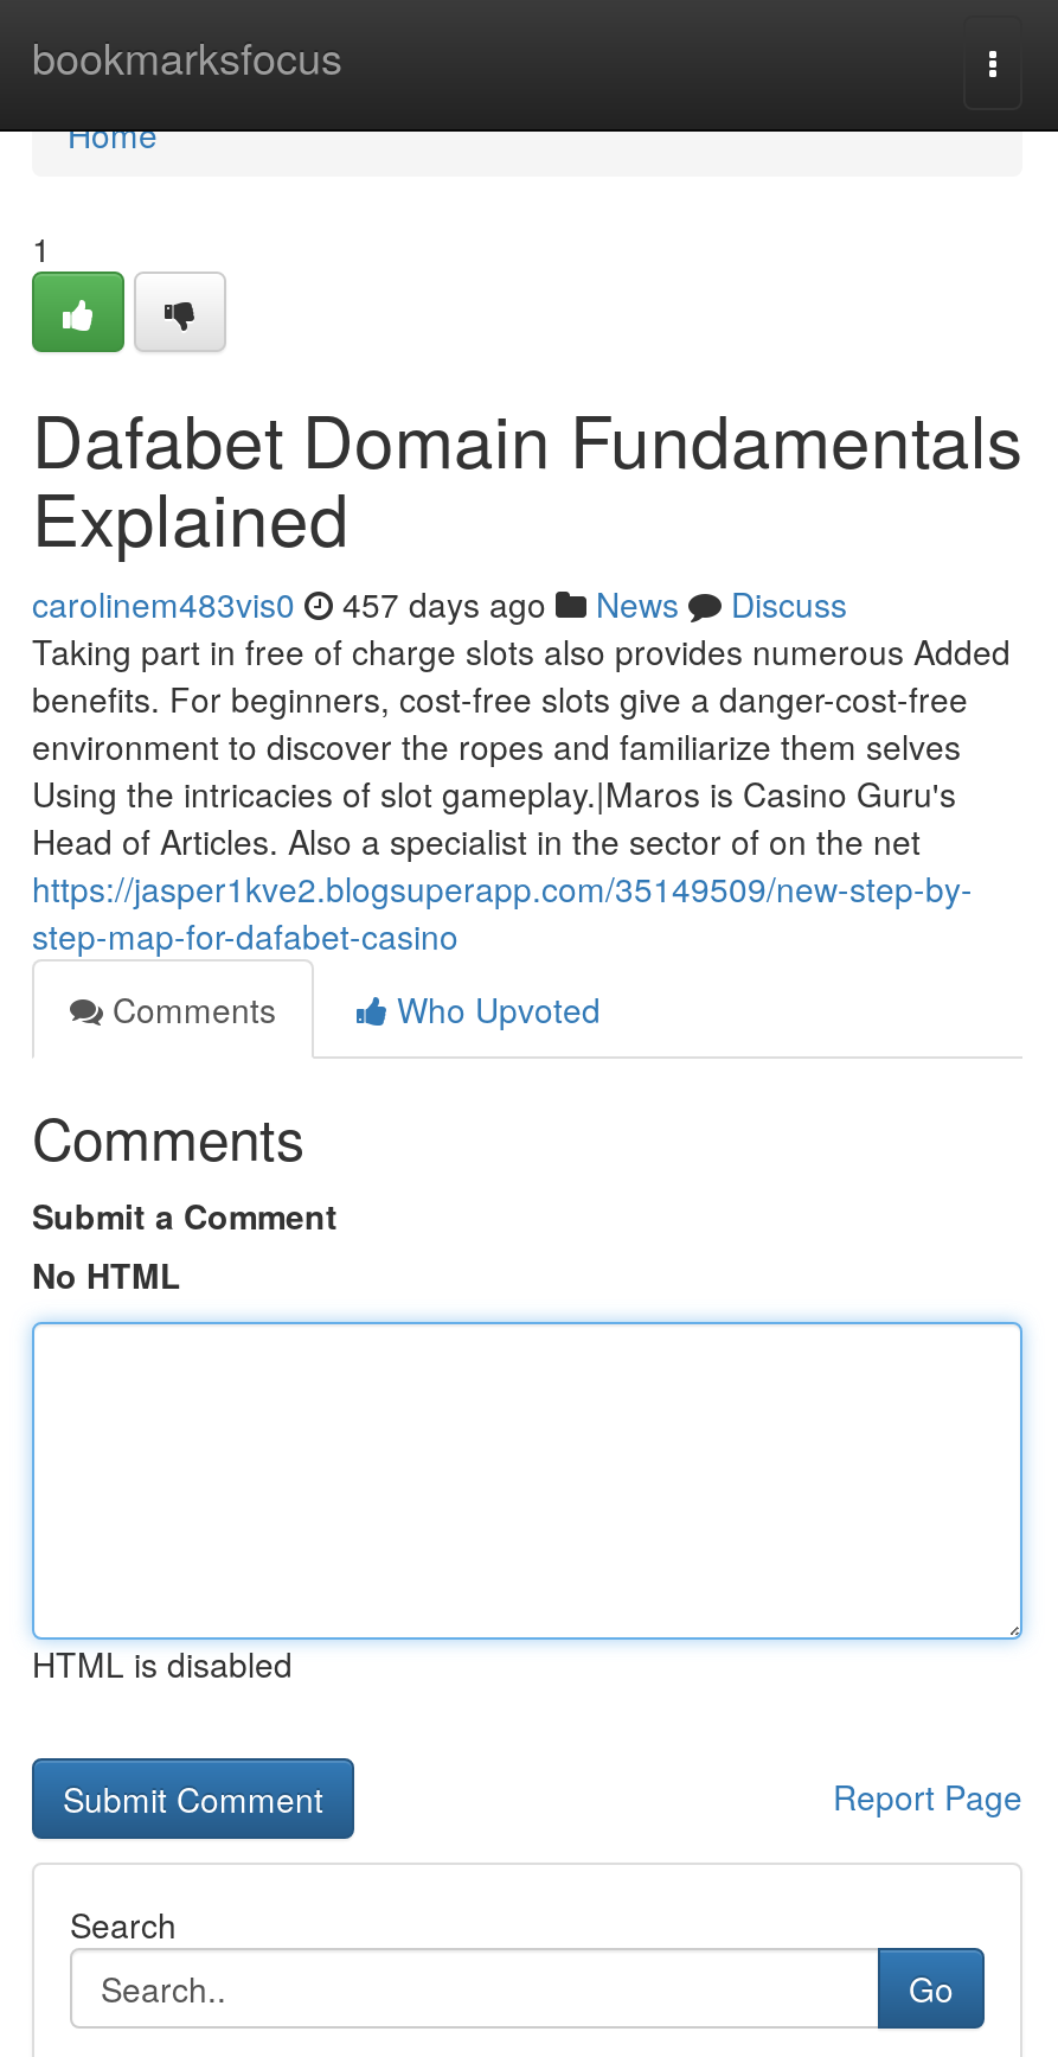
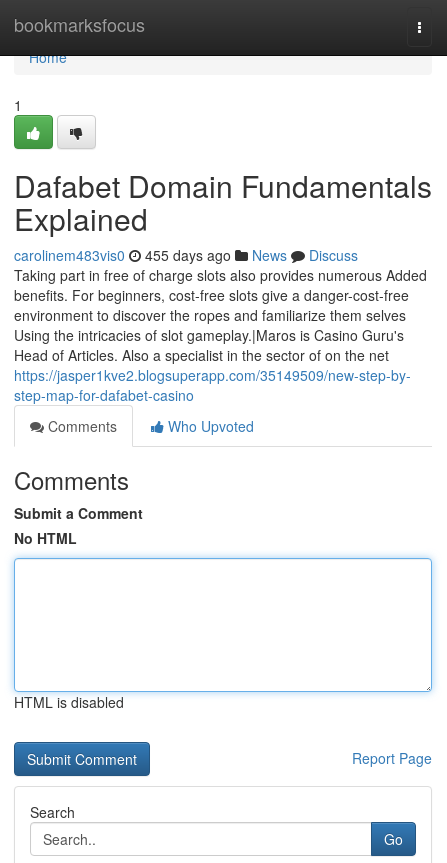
- carolinem483vis0 457 days ago News Discuss
+ carolinem483vis0 455 days ago News Discuss
